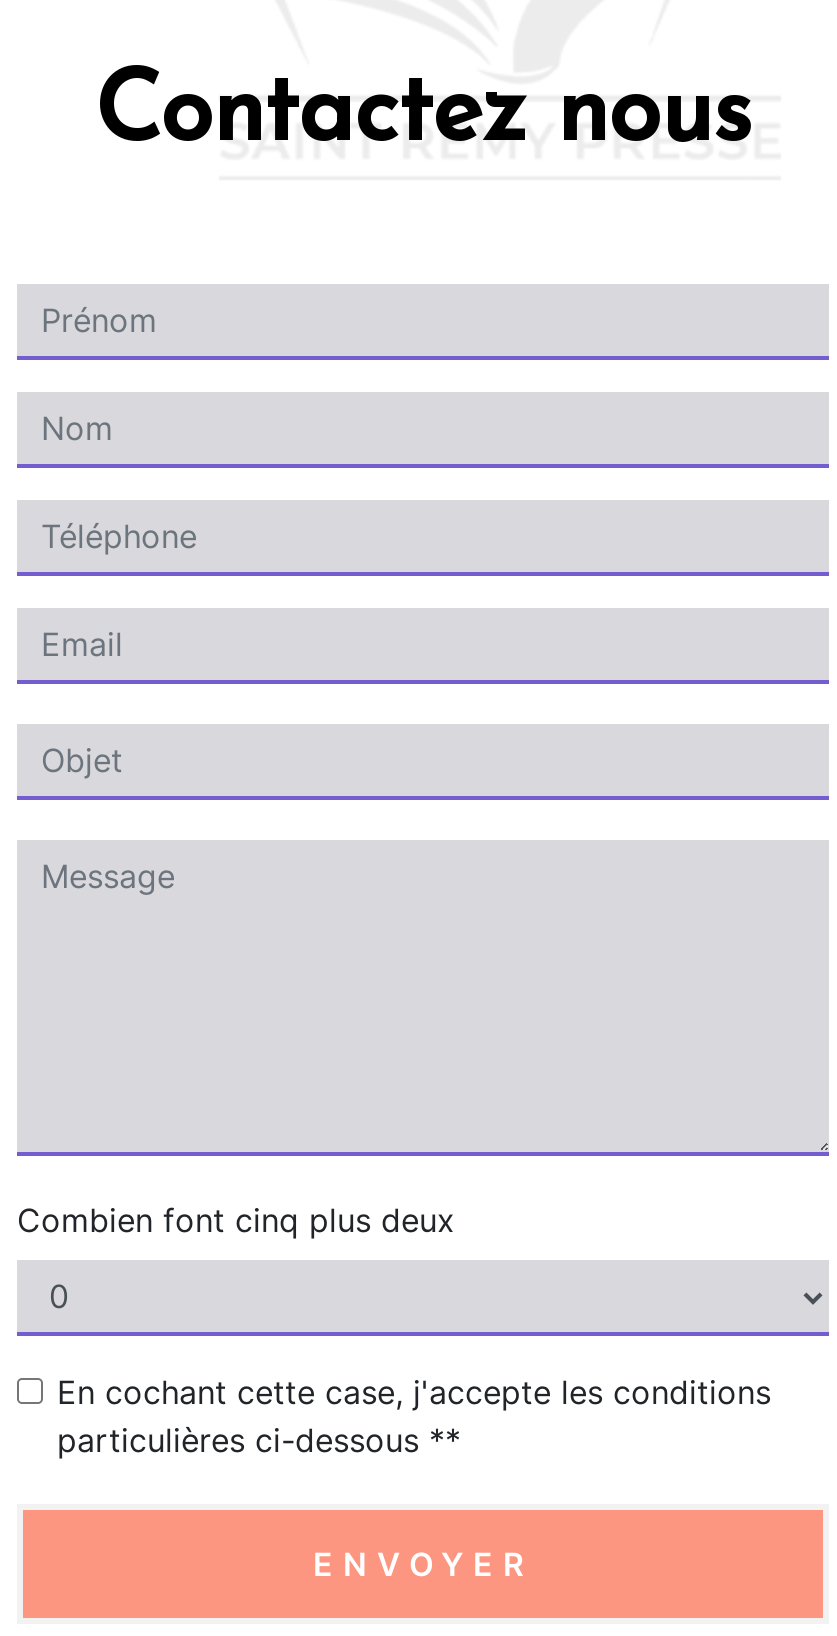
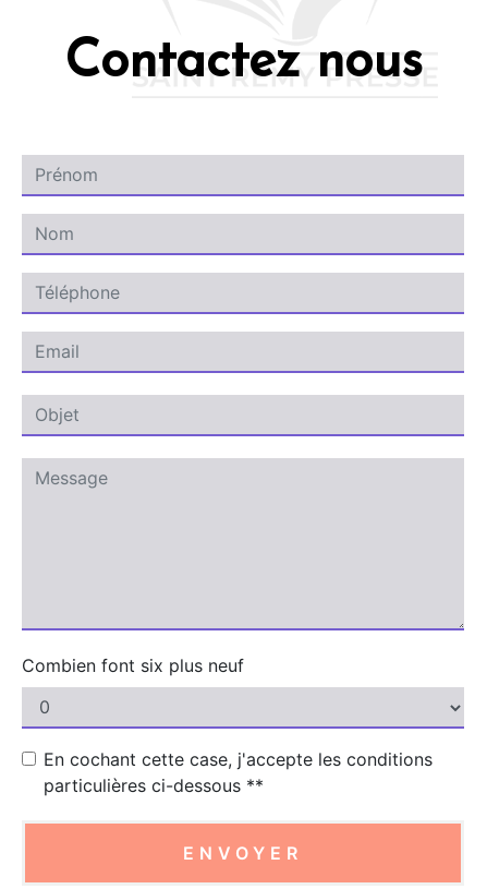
- Combien font cinq plus deux
+ Combien font six plus neuf
